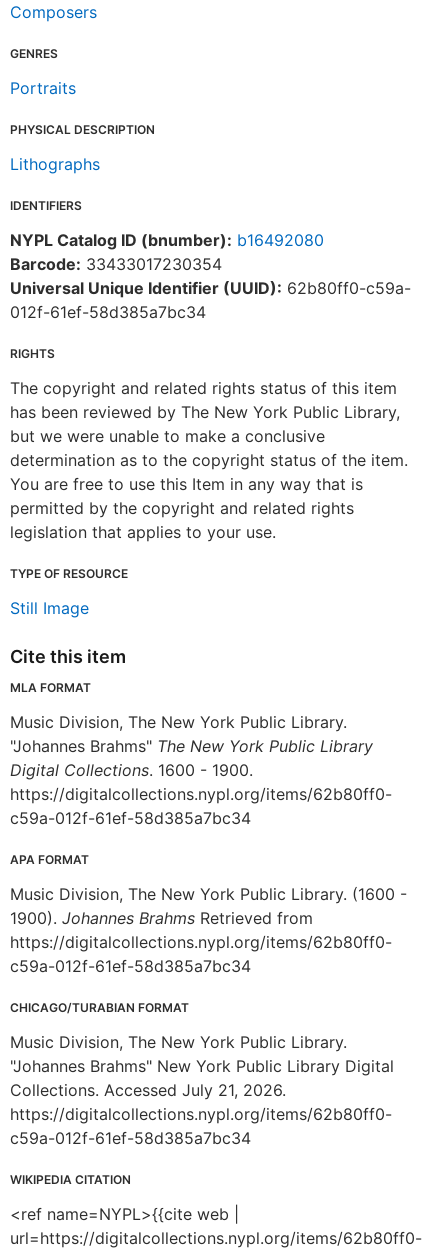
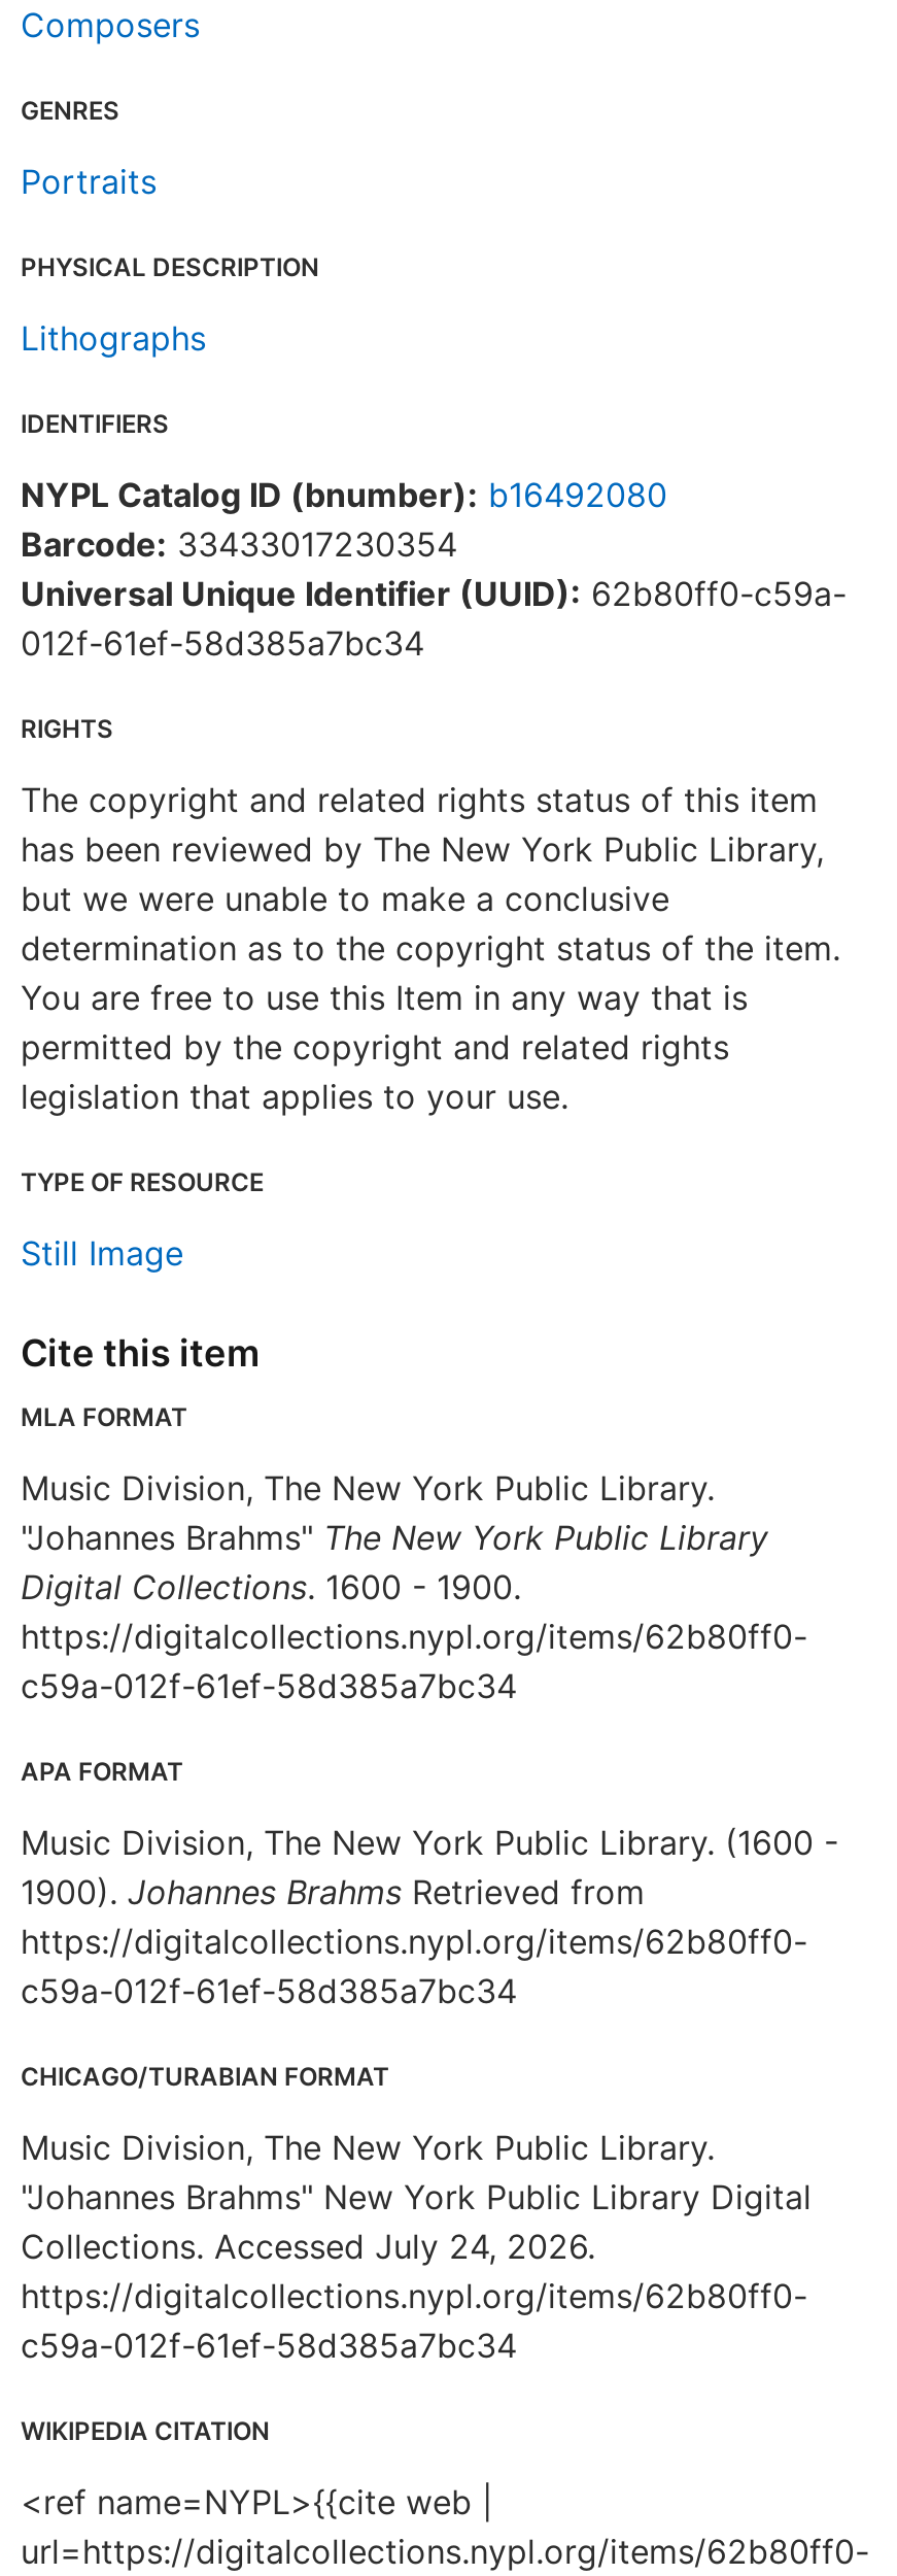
- Collections. Accessed July 21, 2026.
+ Collections. Accessed July 24, 2026.
